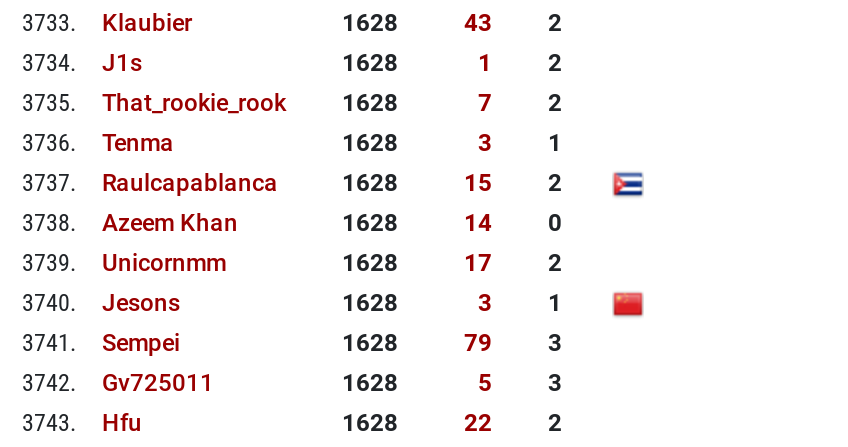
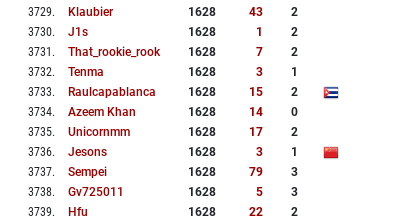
- 3733. Klaubier
+ 3729. Klaubier

- 3734. J1s
+ 3730. J1s

- 3735. That_rookie_rook 1628
+ 3731. That_rookie_rook 1628

- 3736. Tenma
+ 3732. Tenma

- 3737. Raulcapablanca
+ 3733. Raulcapablanca

- 3738. Azeem Khan
+ 3734. Azeem Khan

- 3739. Unicornmm
+ 3735. Unicornmm

- 3740. Jesons
+ 3736. Jesons

- 3741. Sempei
+ 3737. Sempei

- 3742. Gv725011
+ 3738. Gv725011

- 3743. Hfu
+ 3739. Hfu
